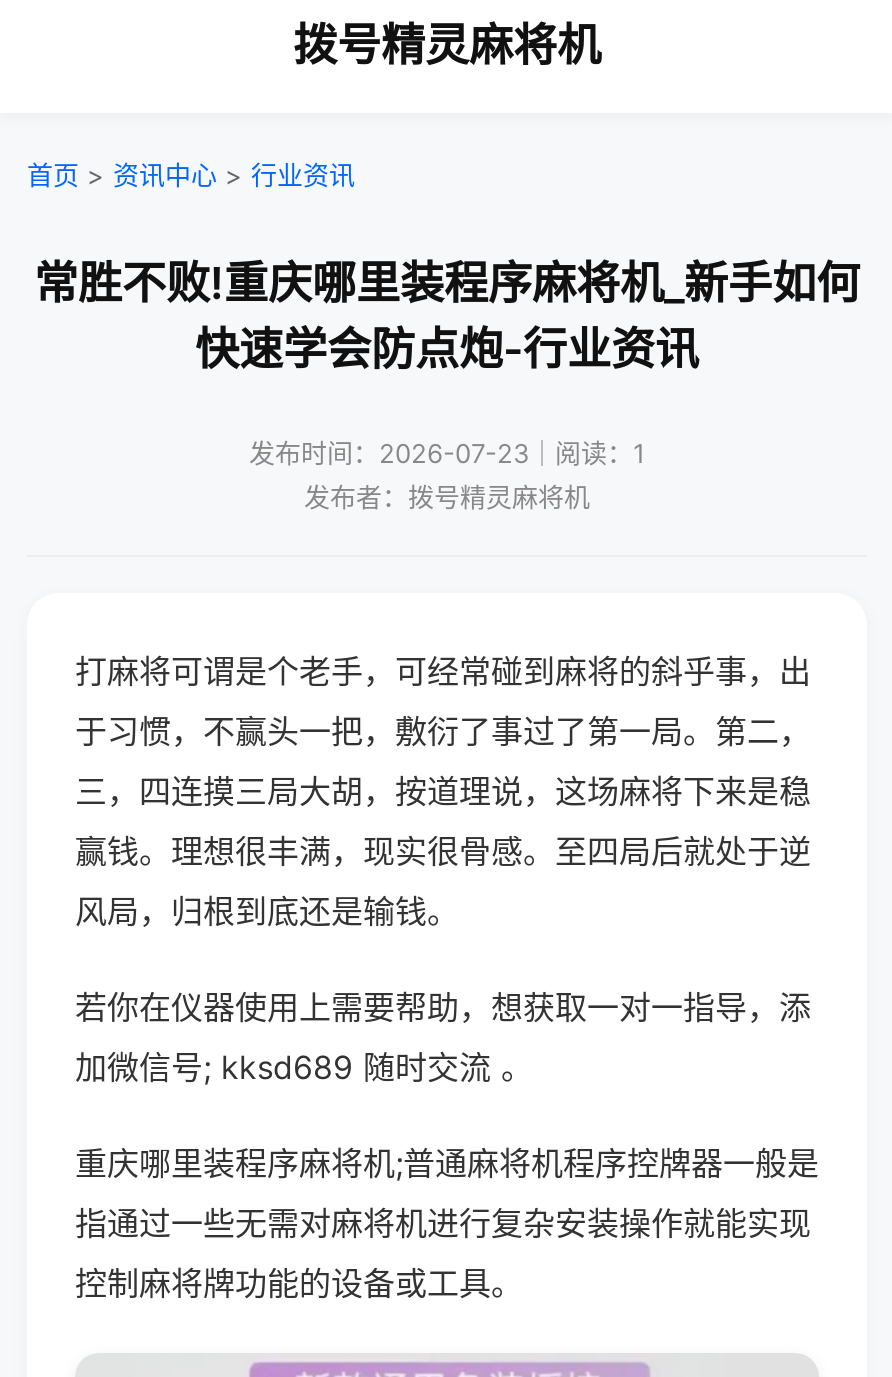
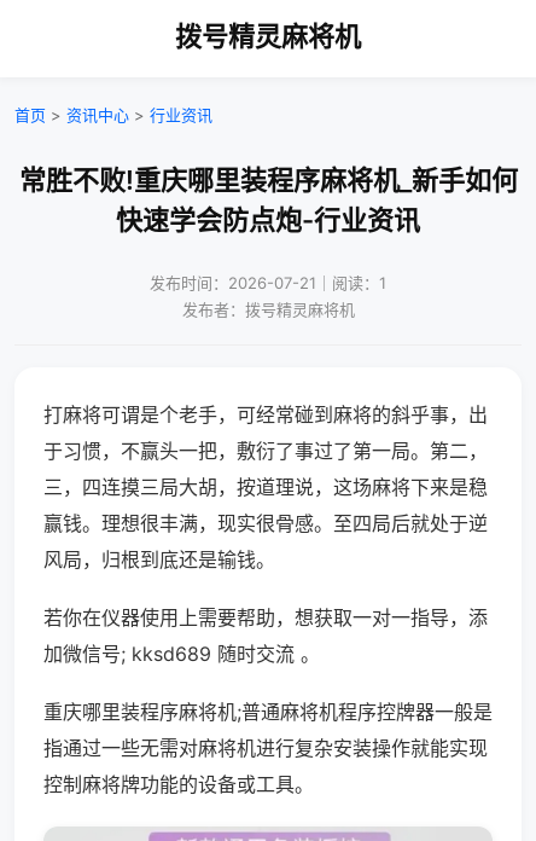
- 发布时间：2026-07-23｜阅读：1
+ 发布时间：2026-07-21｜阅读：1
